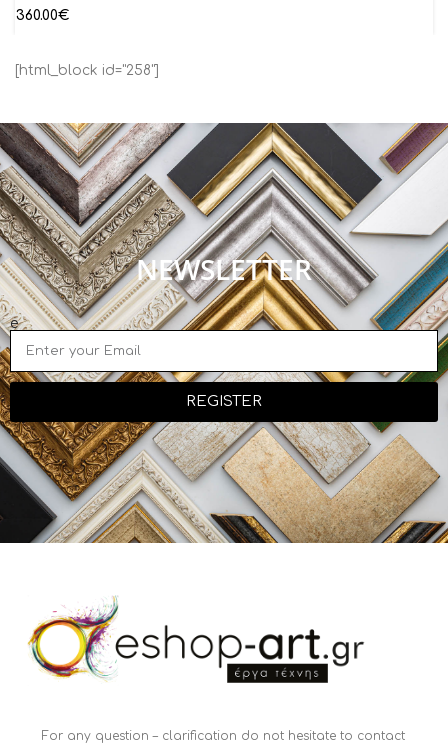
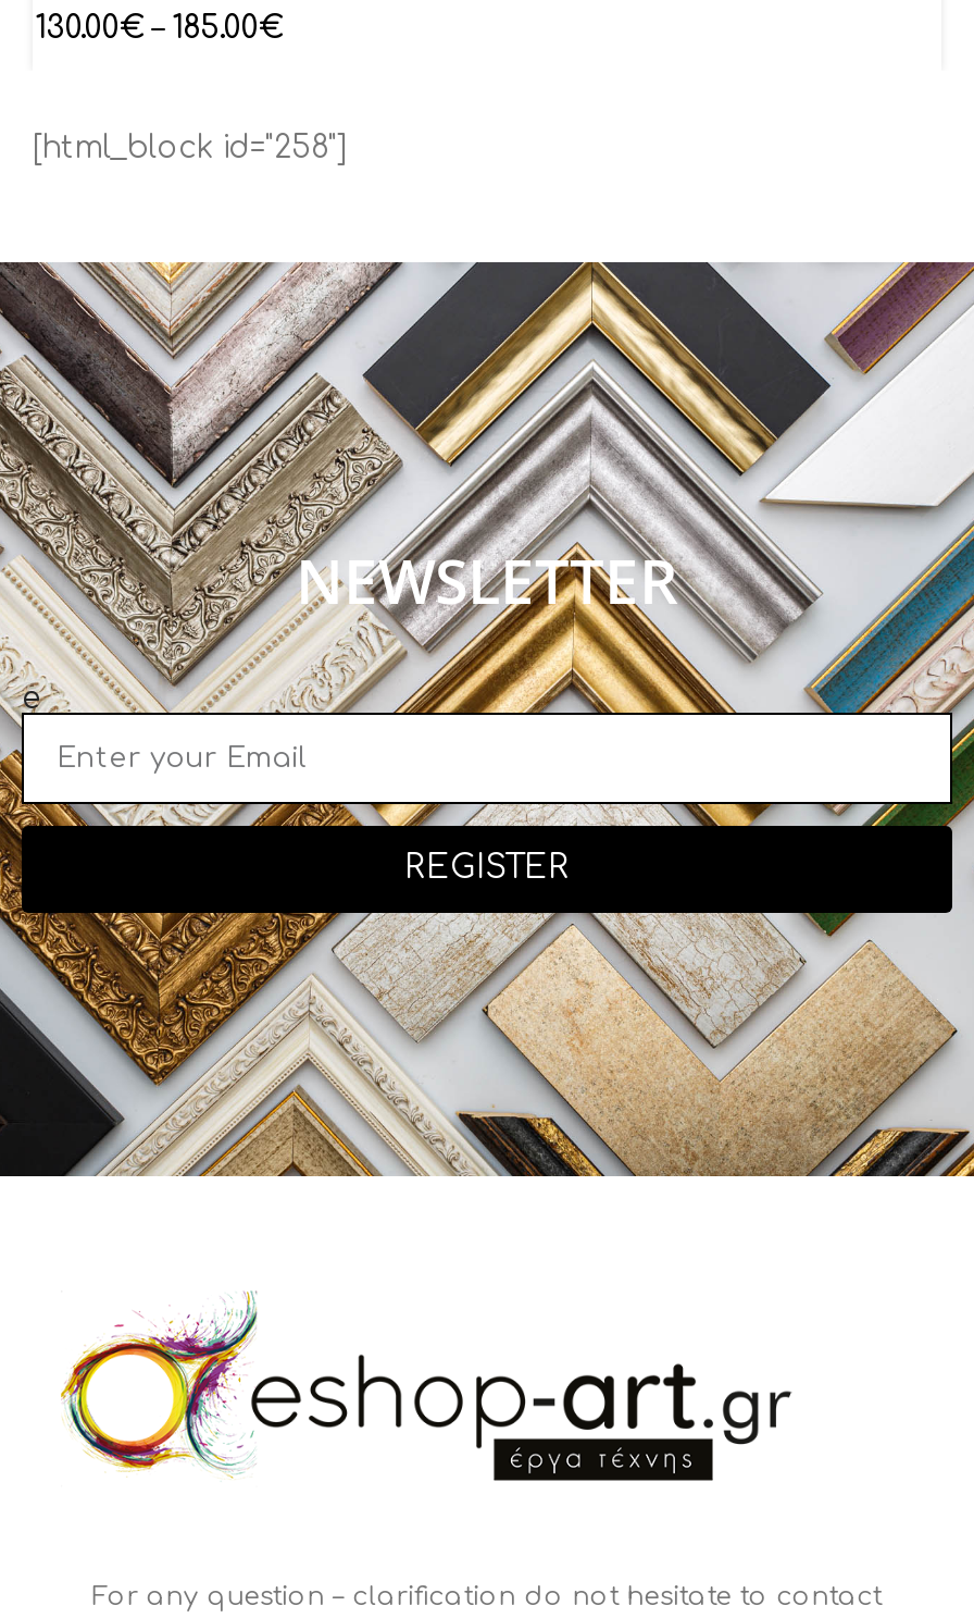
- 360.00€
+ 130.00€ – 185.00€
